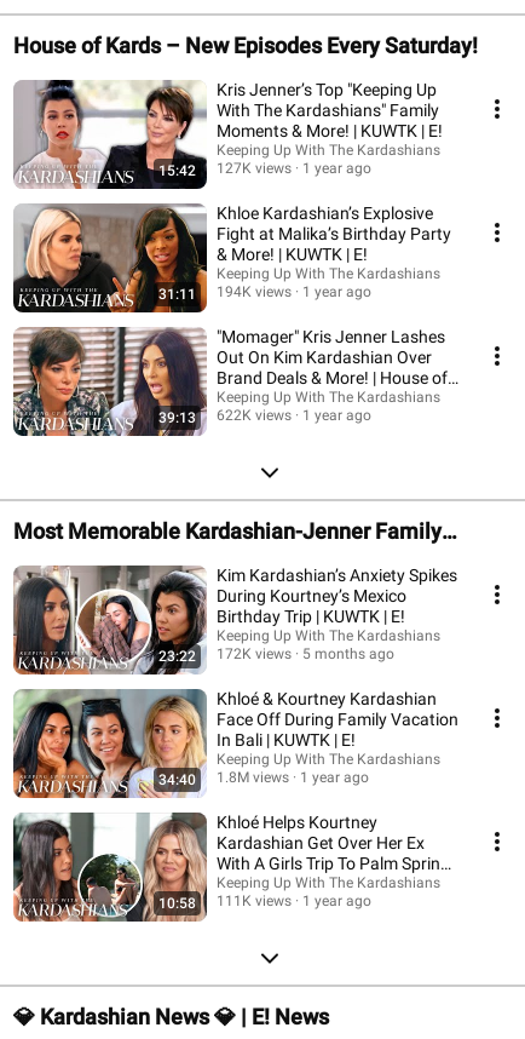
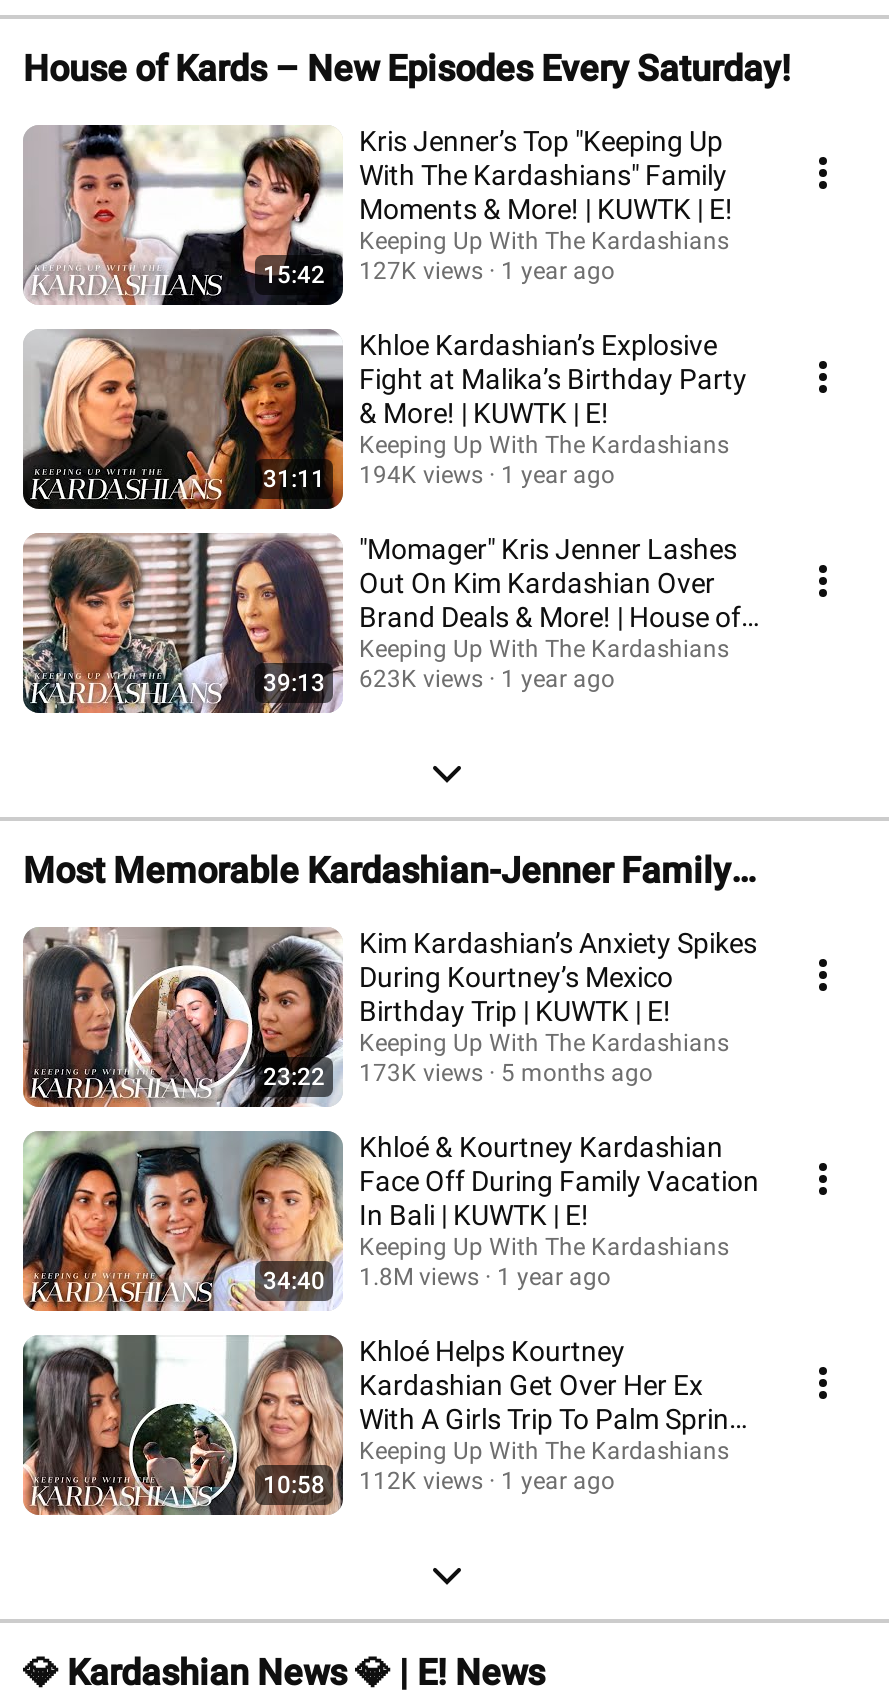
- 39:13 622K views 1 year ago
+ 39:13 623K views 1 year ago

- 23:22 172K views 5 months ago
+ 23:22 173K views 5 months ago

- 10:58 111K views 1 year ago
+ 10:58 112K views 1 year ago
